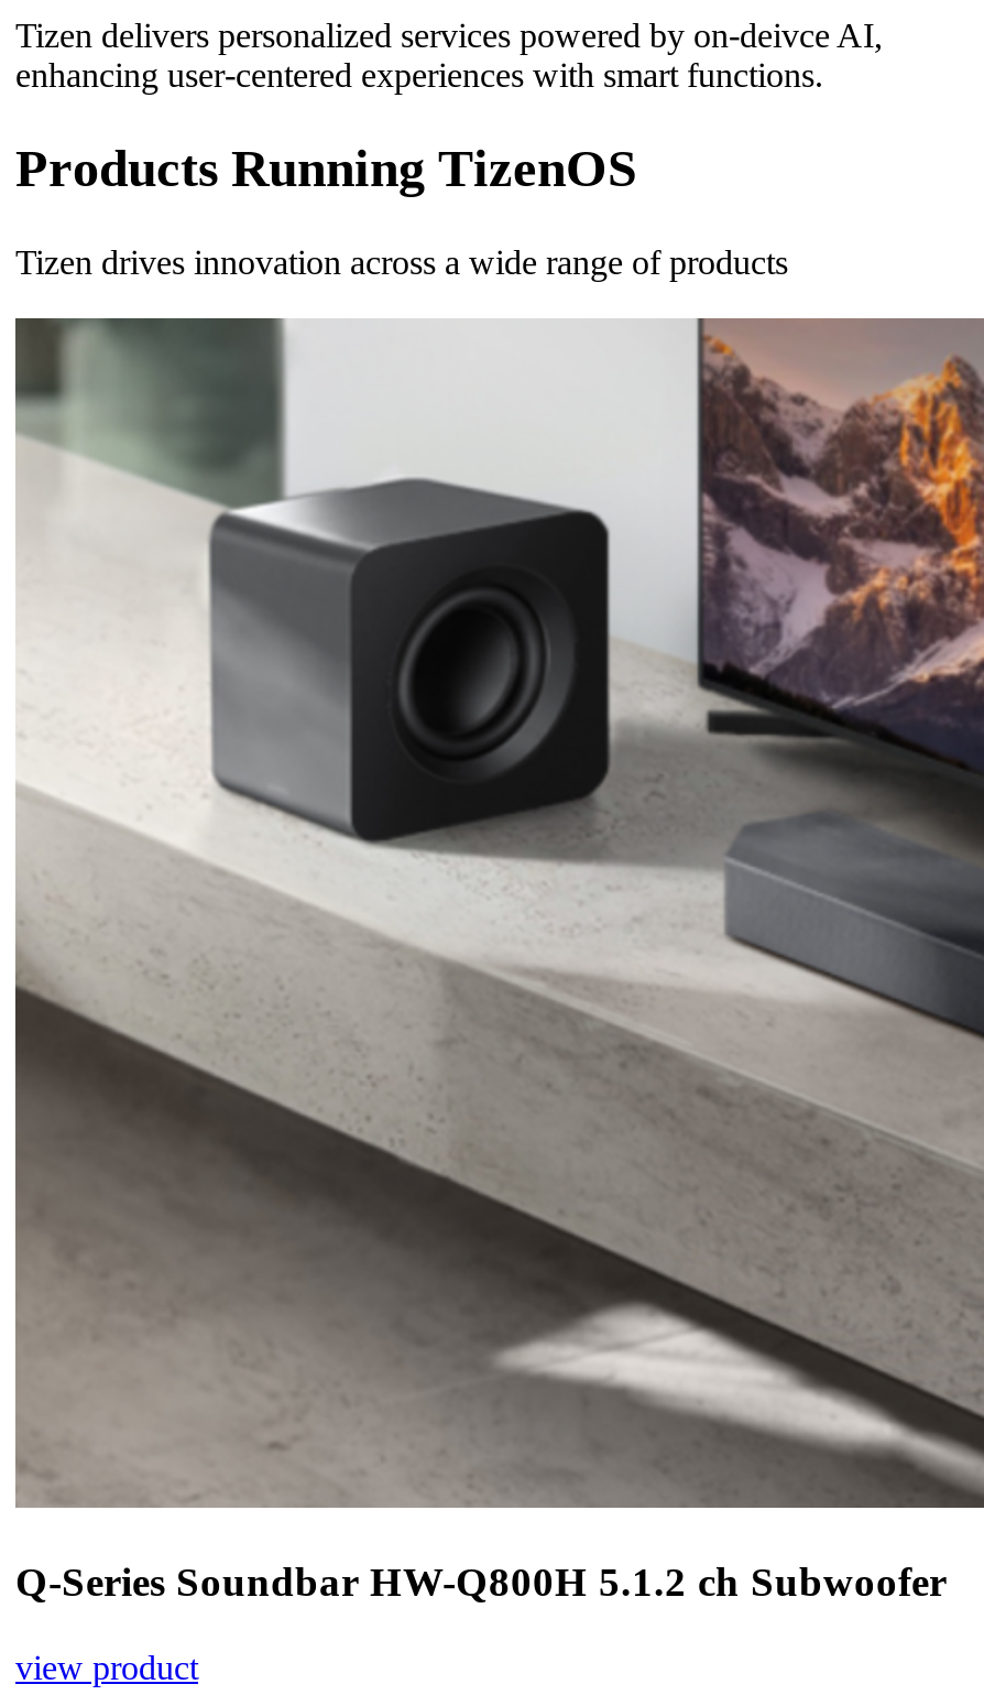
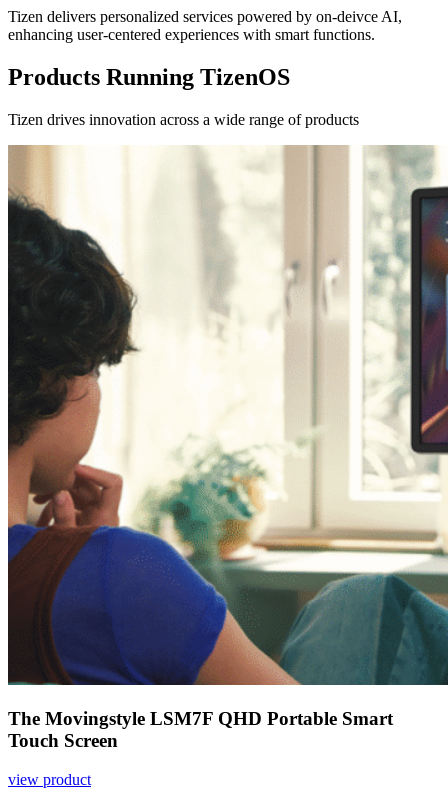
- [image]
- Q-Series Soundbar HW-Q800H 5.1.2 ch Subwoofer
+ [image]
+ The Movingstyle LSM7F QHD Portable Smart
+ Touch Screen
